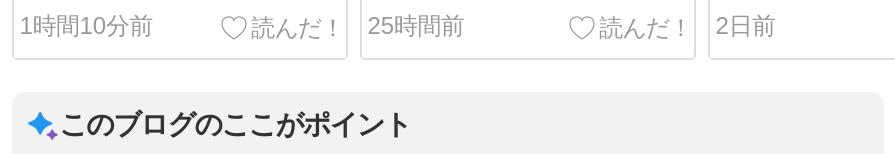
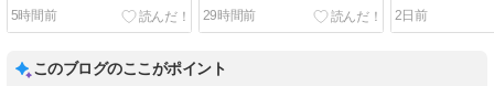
- 1時間10分前
+ 5時間前

- 25時間前
+ 29時間前
